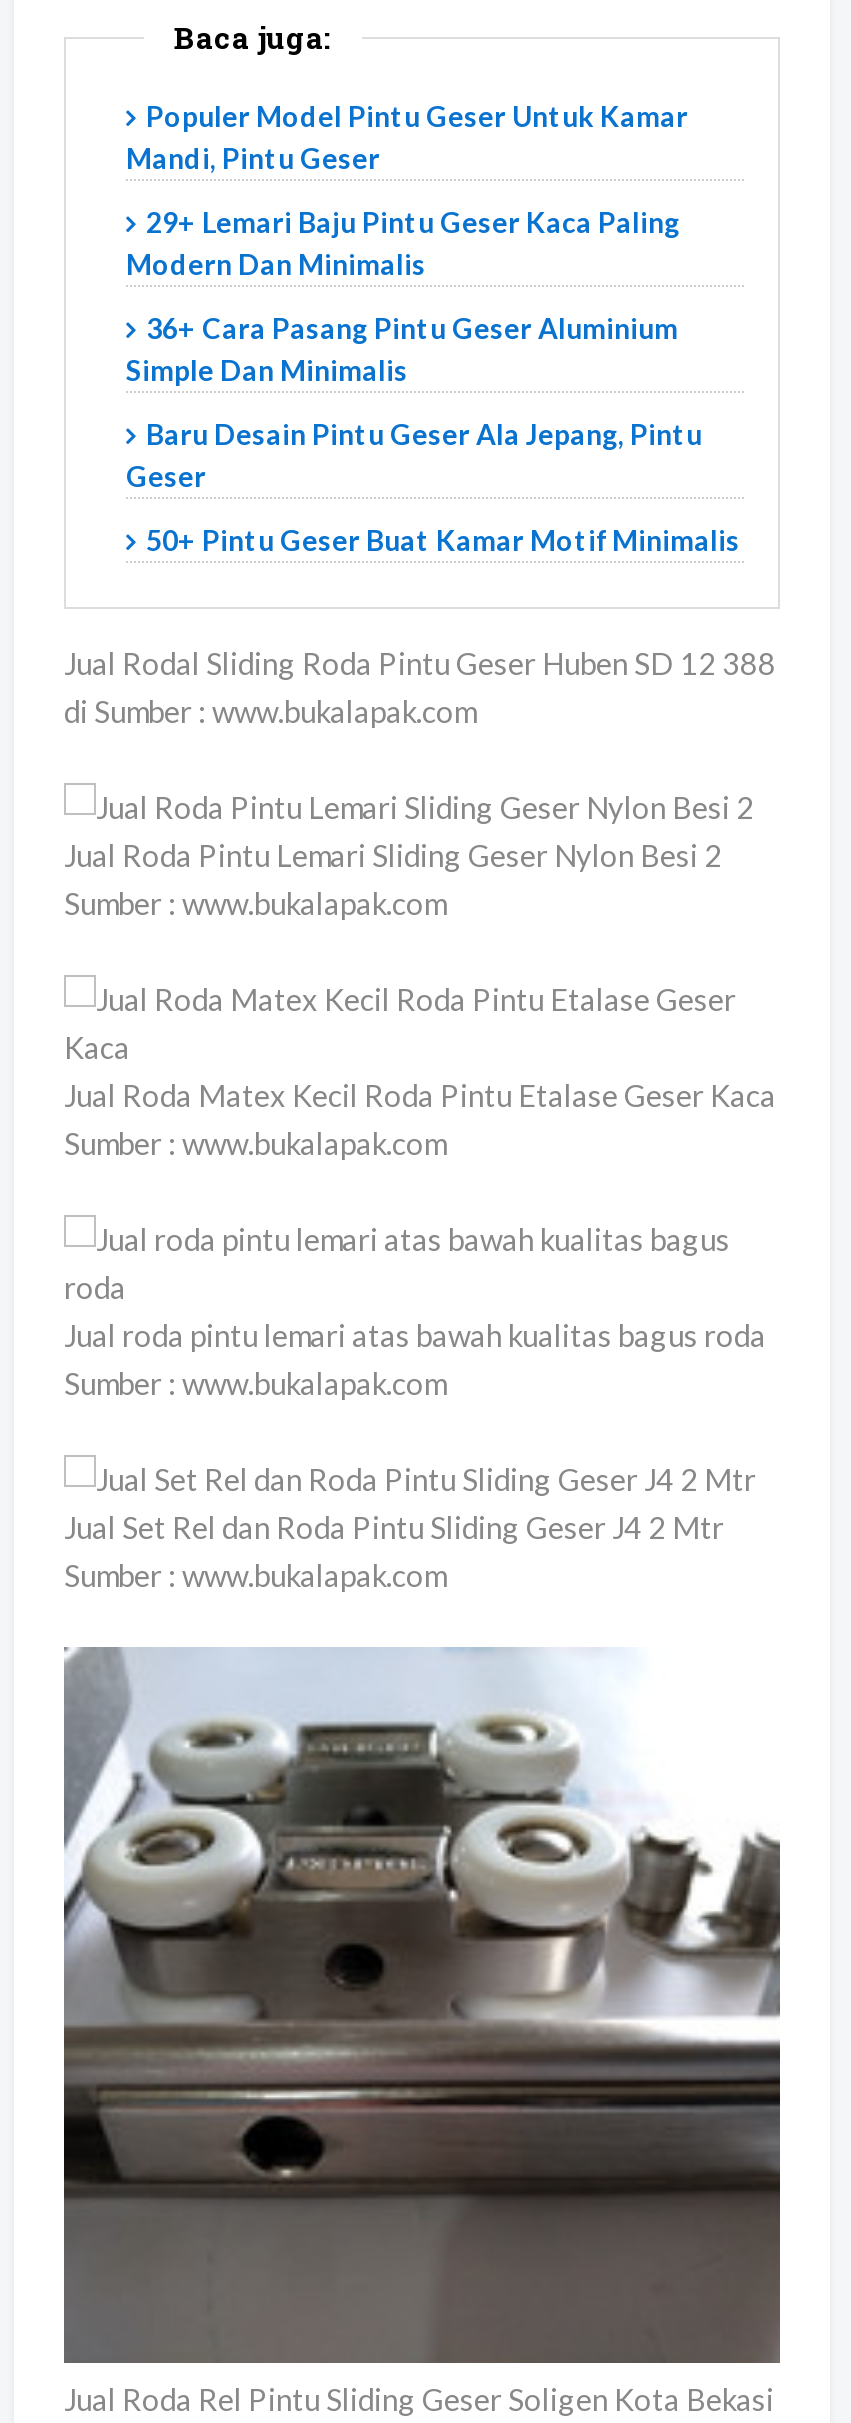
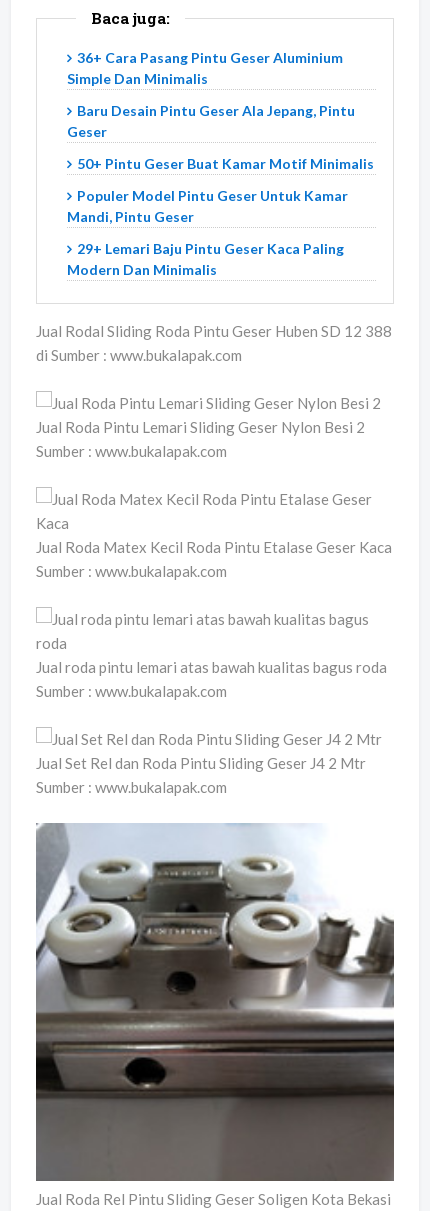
moved down: Populer Model Pintu Geser Untuk Kamar | Mandi, Pintu Geser | 29+ Lemari Baju Pintu Geser Kaca Paling | Modern Dan Minimalis

moved up: 36+ Cara Pasang Pintu Geser Aluminium | Simple Dan Minimalis | Baru Desain Pintu Geser Ala Jepang, Pintu | Geser | 50+ Pintu Geser Buat Kamar Motif Minimalis
